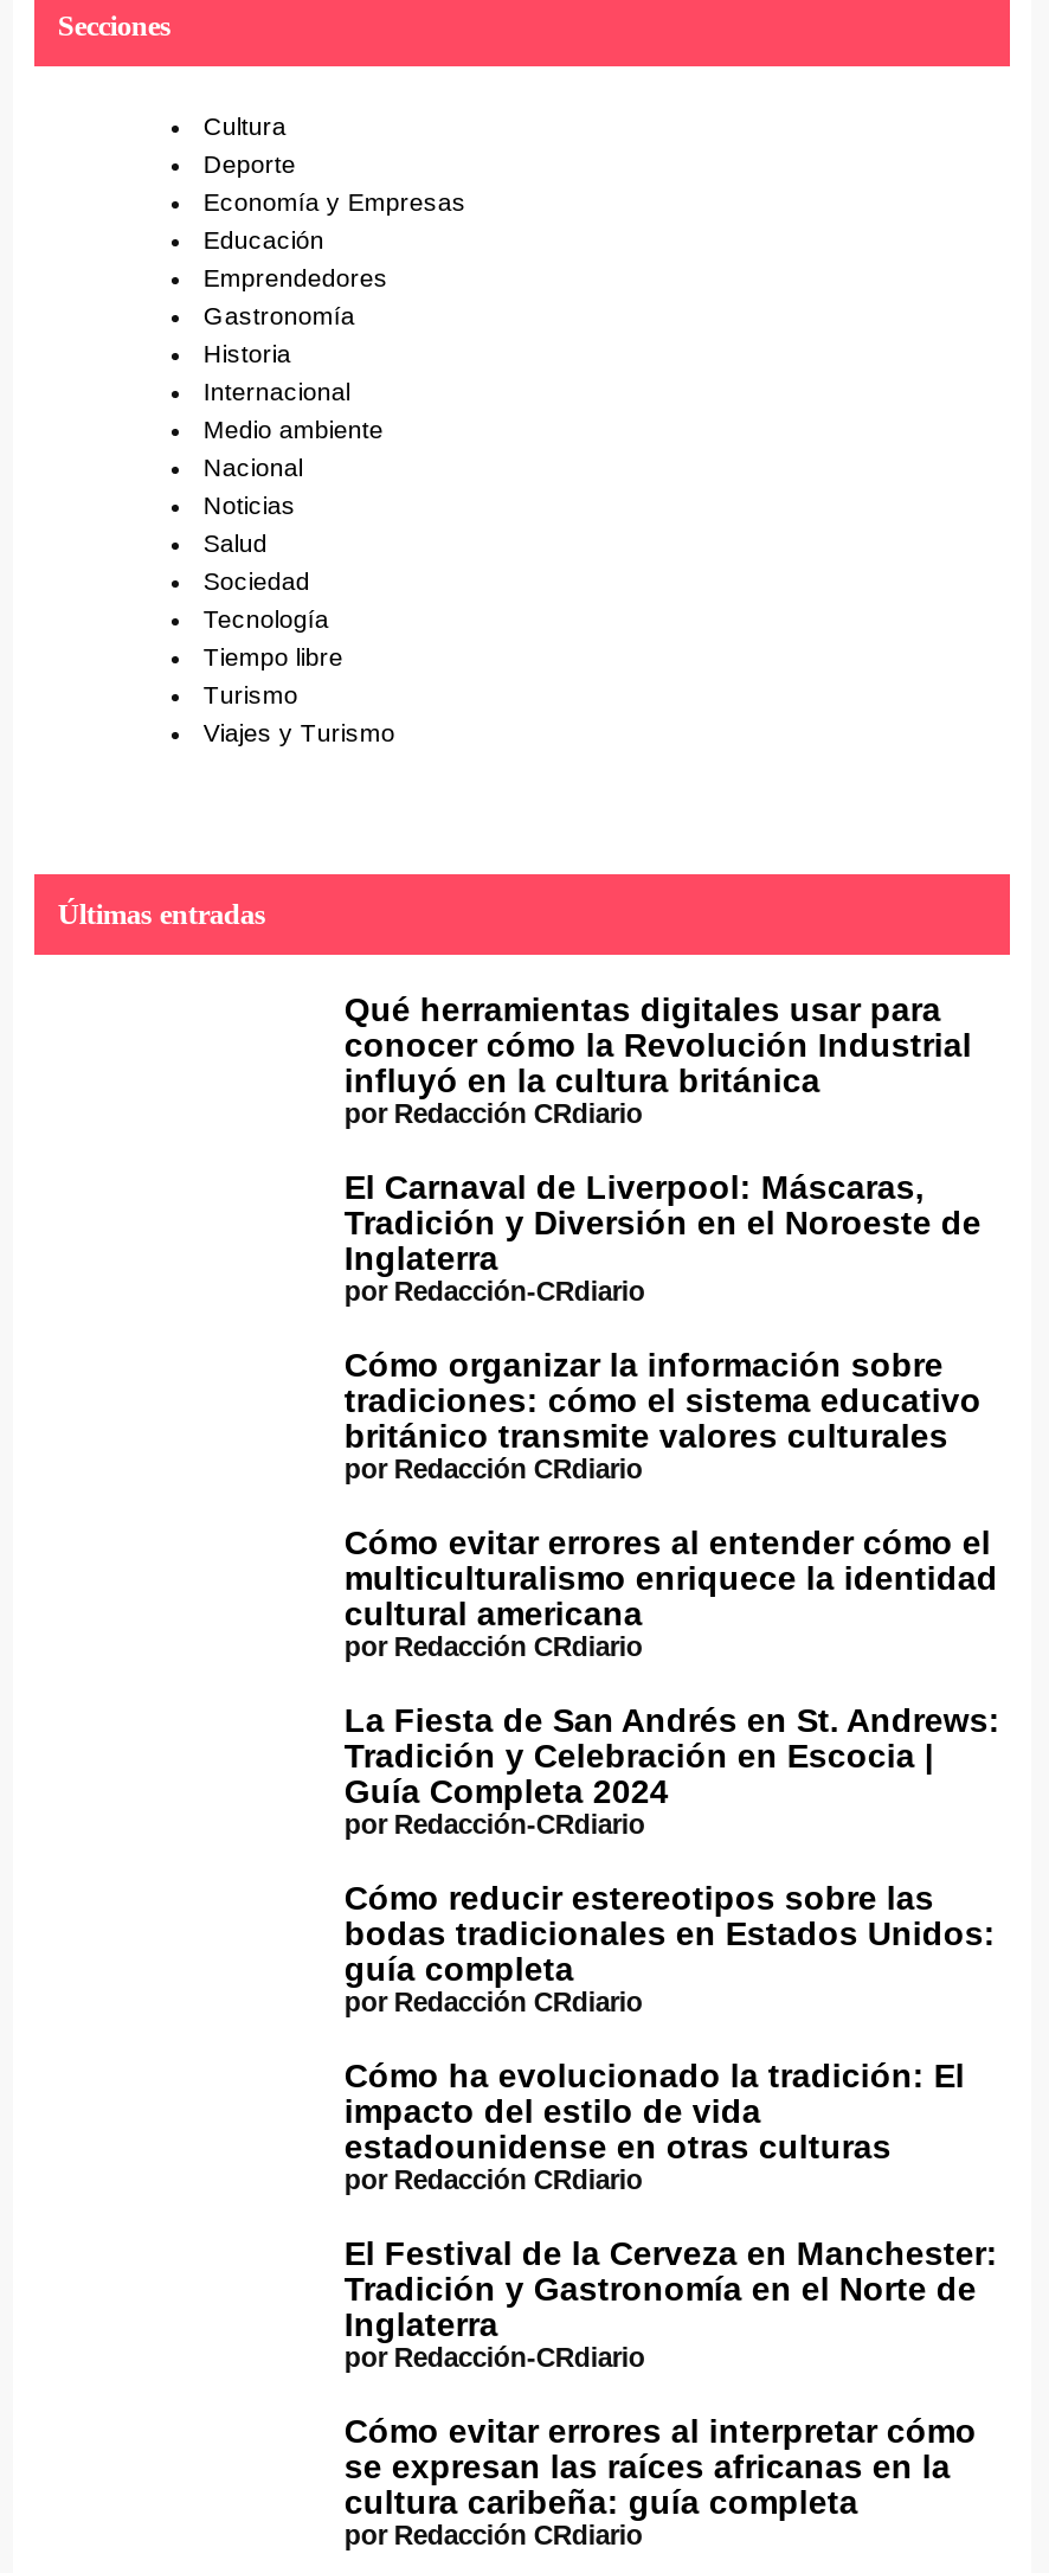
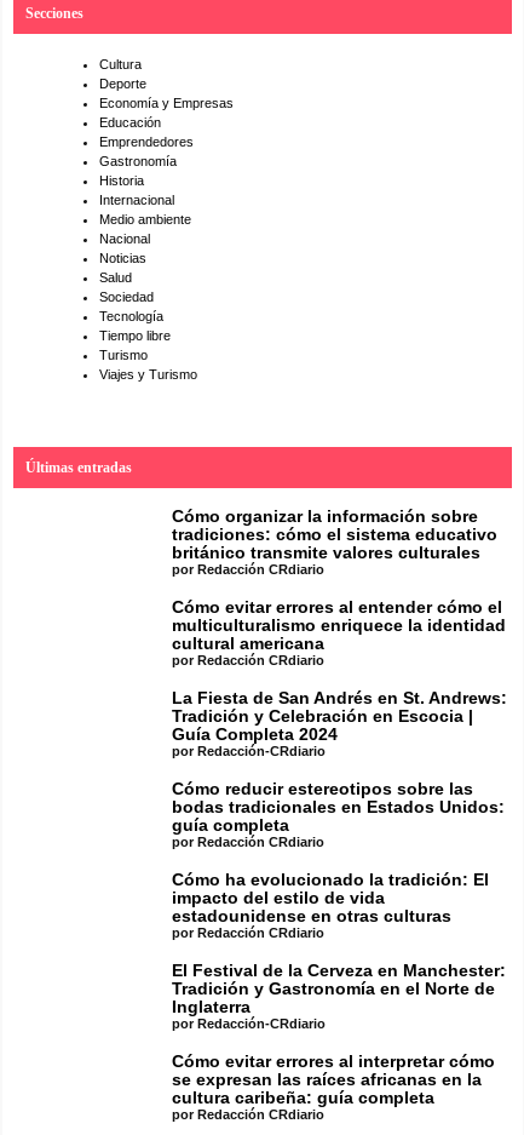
- Qué herramientas digitales usar para
- conocer cómo la Revolución Industrial
- influyó en la cultura británica
- por Redacción CRdiario
- El Carnaval de Liverpool: Máscaras,
- Tradición y Diversión en el Noroeste de
- Inglaterra
- por Redacción-CRdiario
